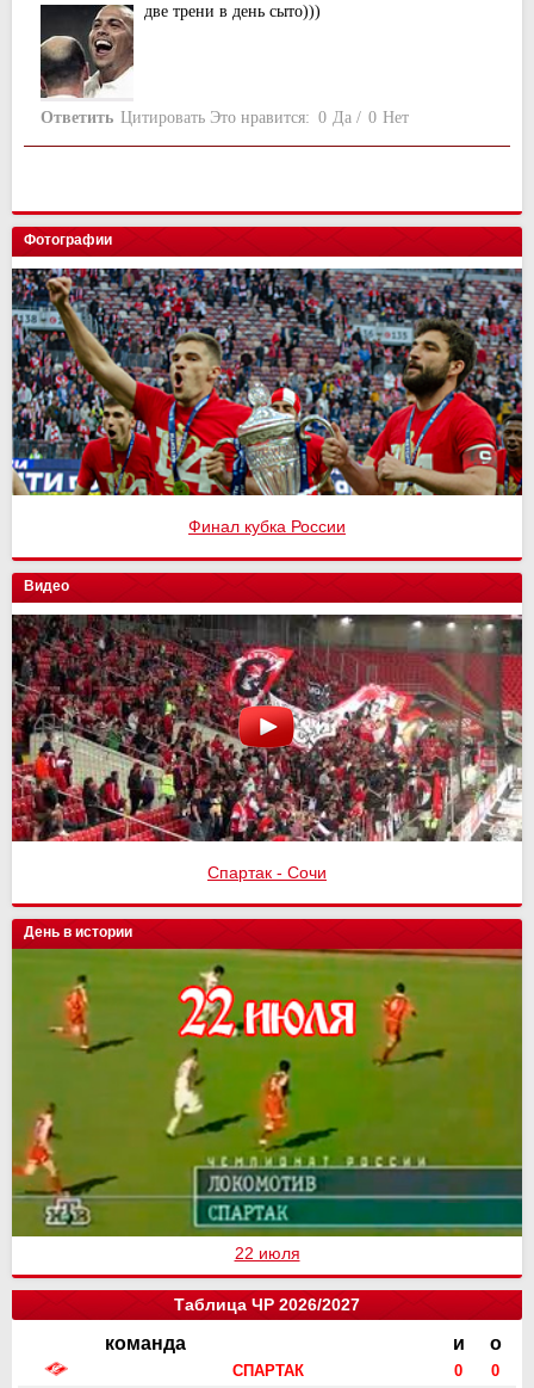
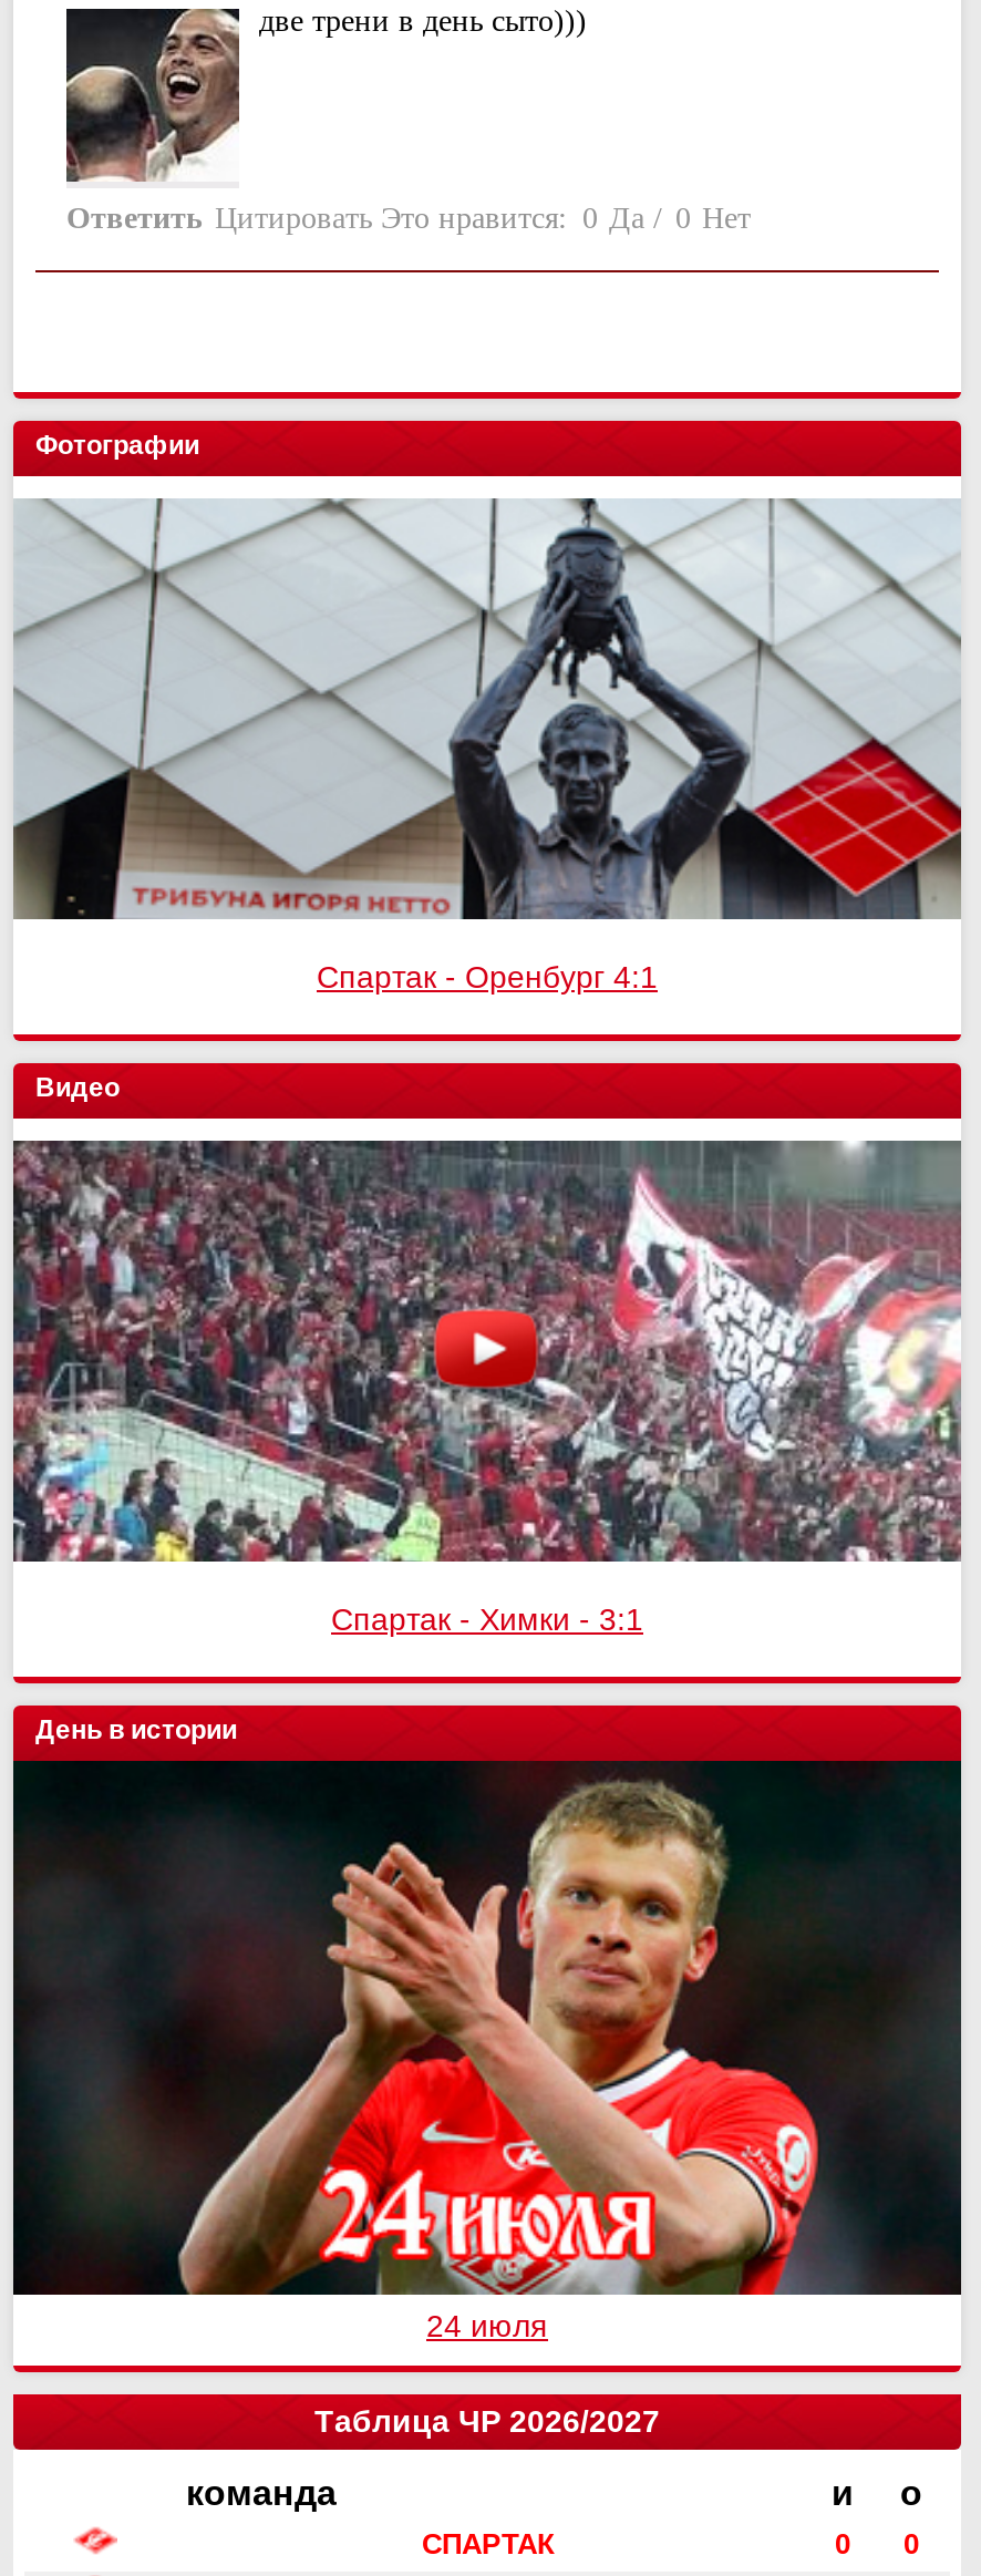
- [image]
- Финал кубка России
+ [image]
+ Спартак - Оренбург 4:1

- [image]
- Спартак - Сочи
+ [image]
+ Спартак - Химки - 3:1

- [image]
- 22 июля
+ [image]
+ 24 июля
